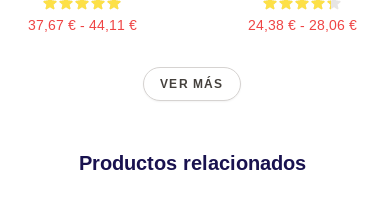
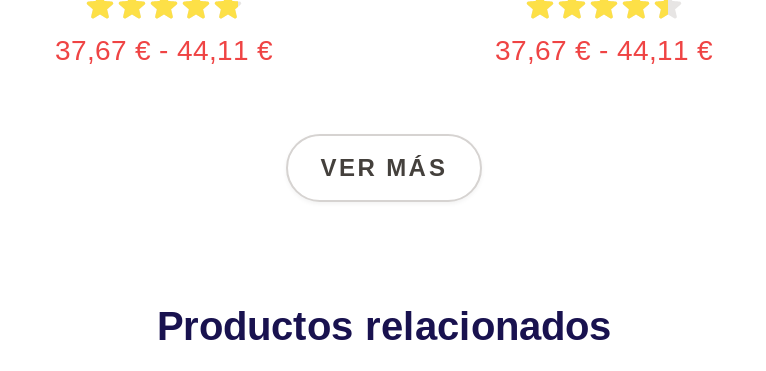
- 24,38 € - 28,06 €
+ 37,67 € - 44,11 €
